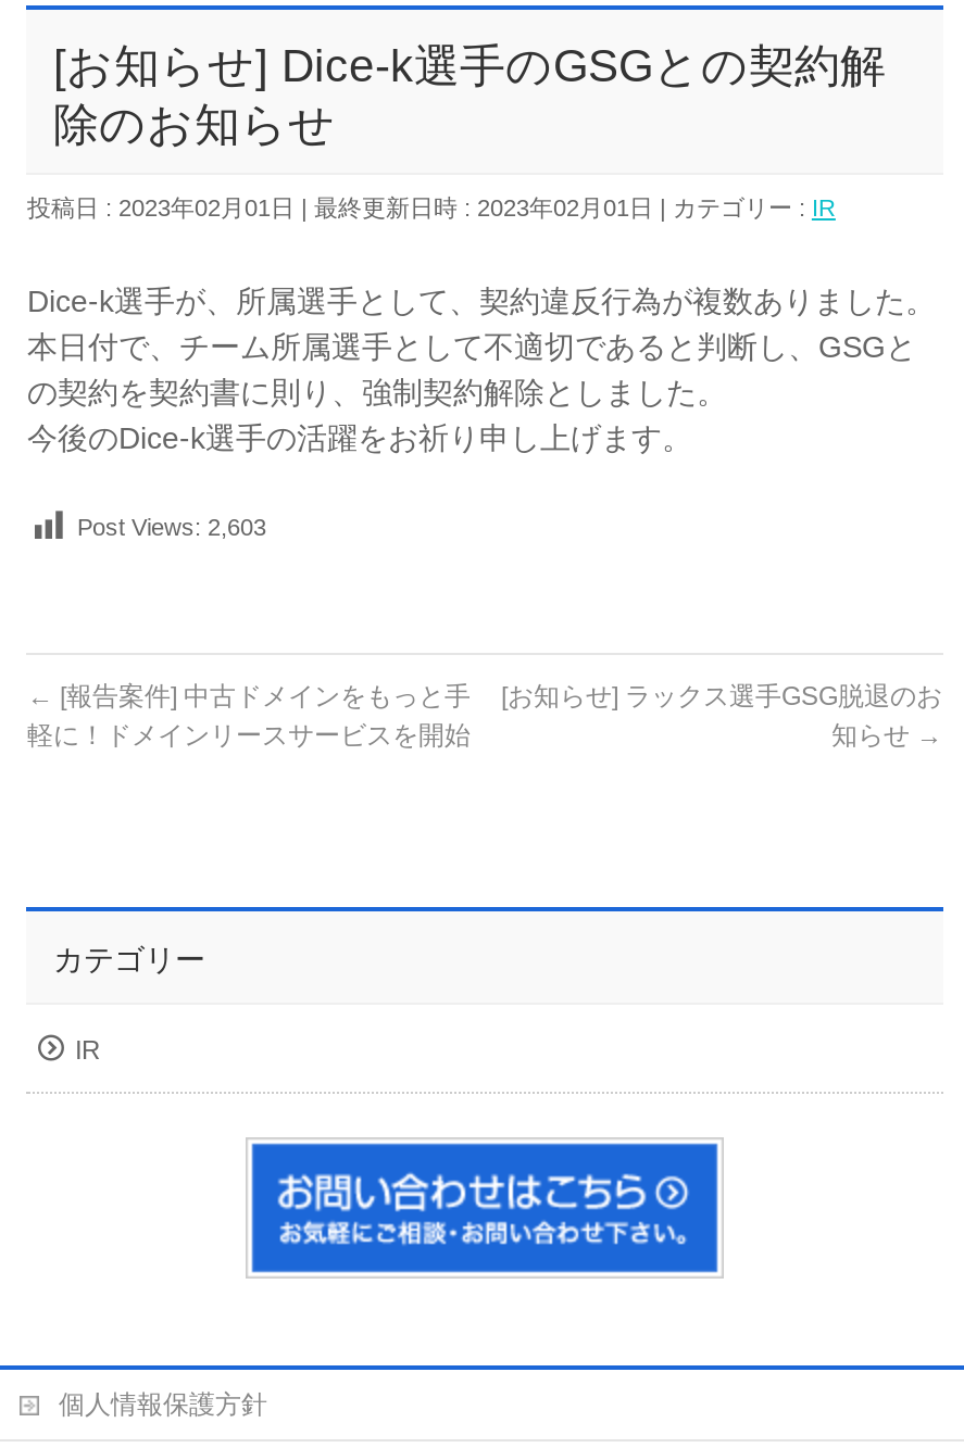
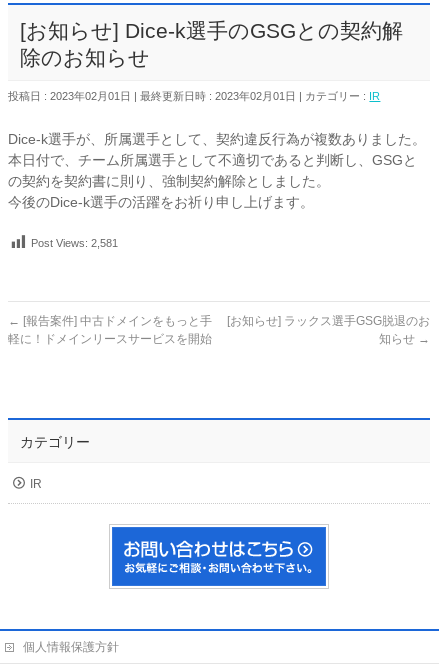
- Post Views: 2,603
+ Post Views: 2,581
